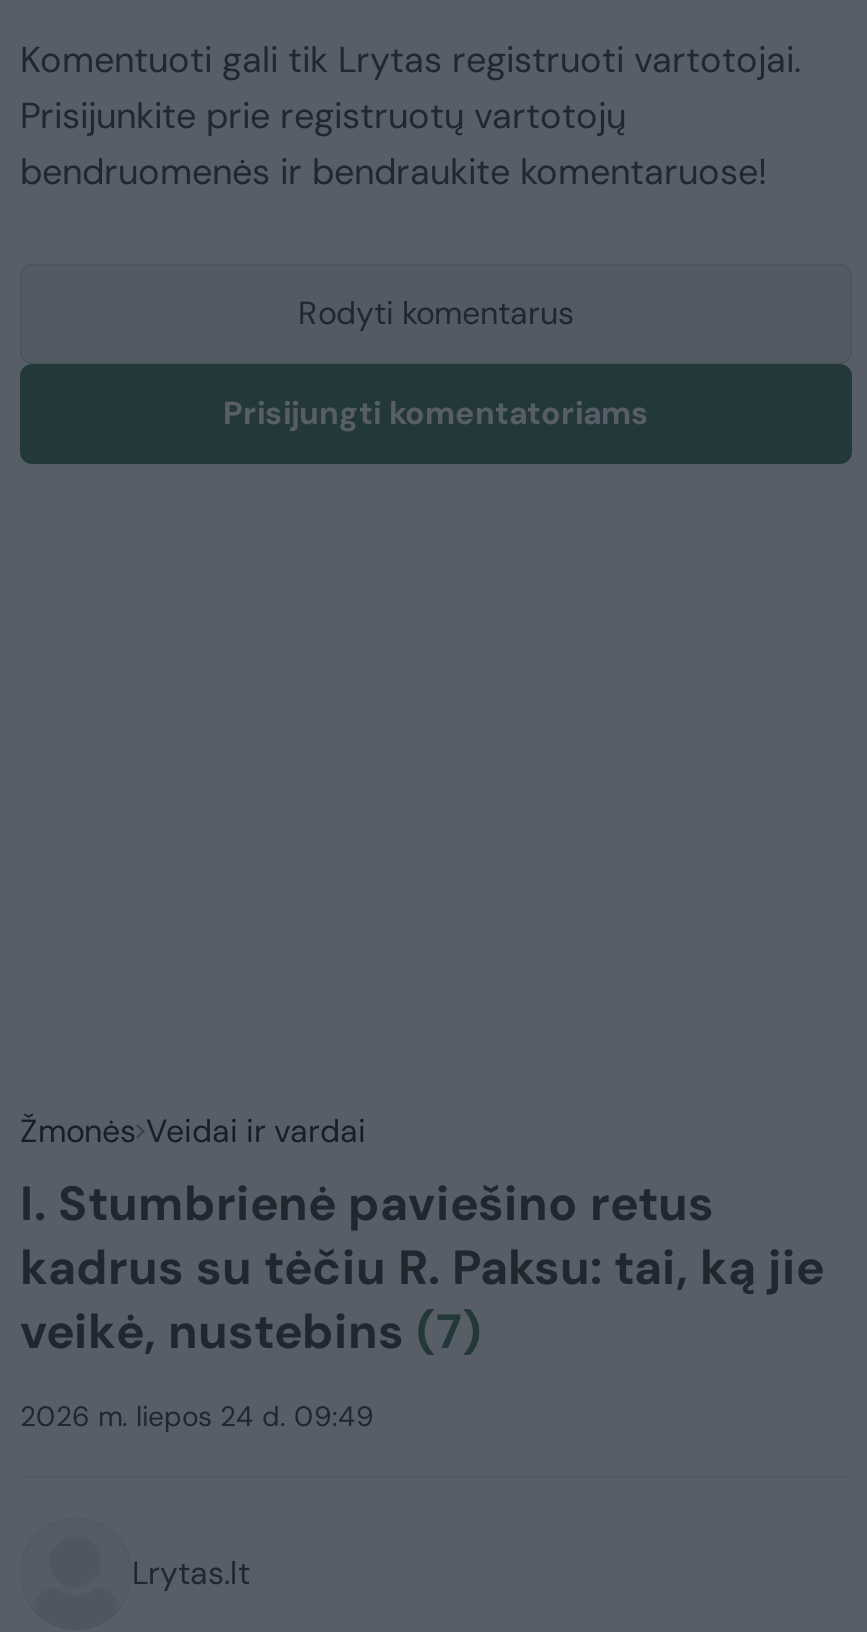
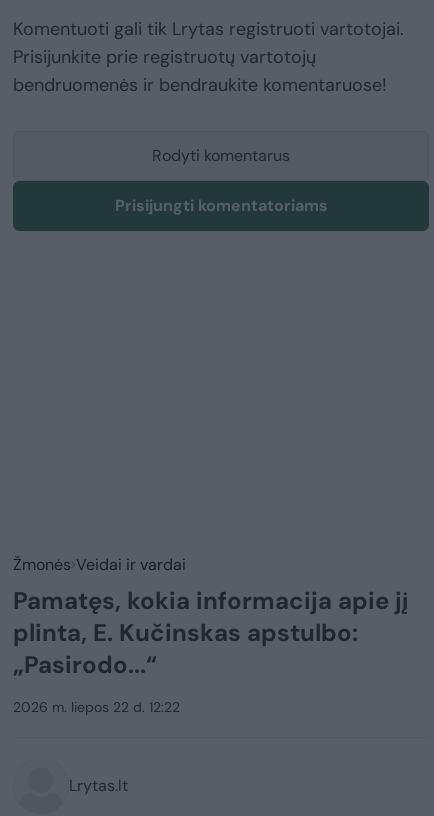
- I. Stumbrienė paviešino retus
- kadrus su tėčiu R. Paksu: tai, ką jie
- veikė, nustebins (7)
+ Pamatęs, kokia informacija apie jį
+ plinta, E. Kučinskas apstulbo:
+ „Pasirodo...“

- 2026 m. liepos 24 d. 09:49
+ 2026 m. liepos 22 d. 12:22
